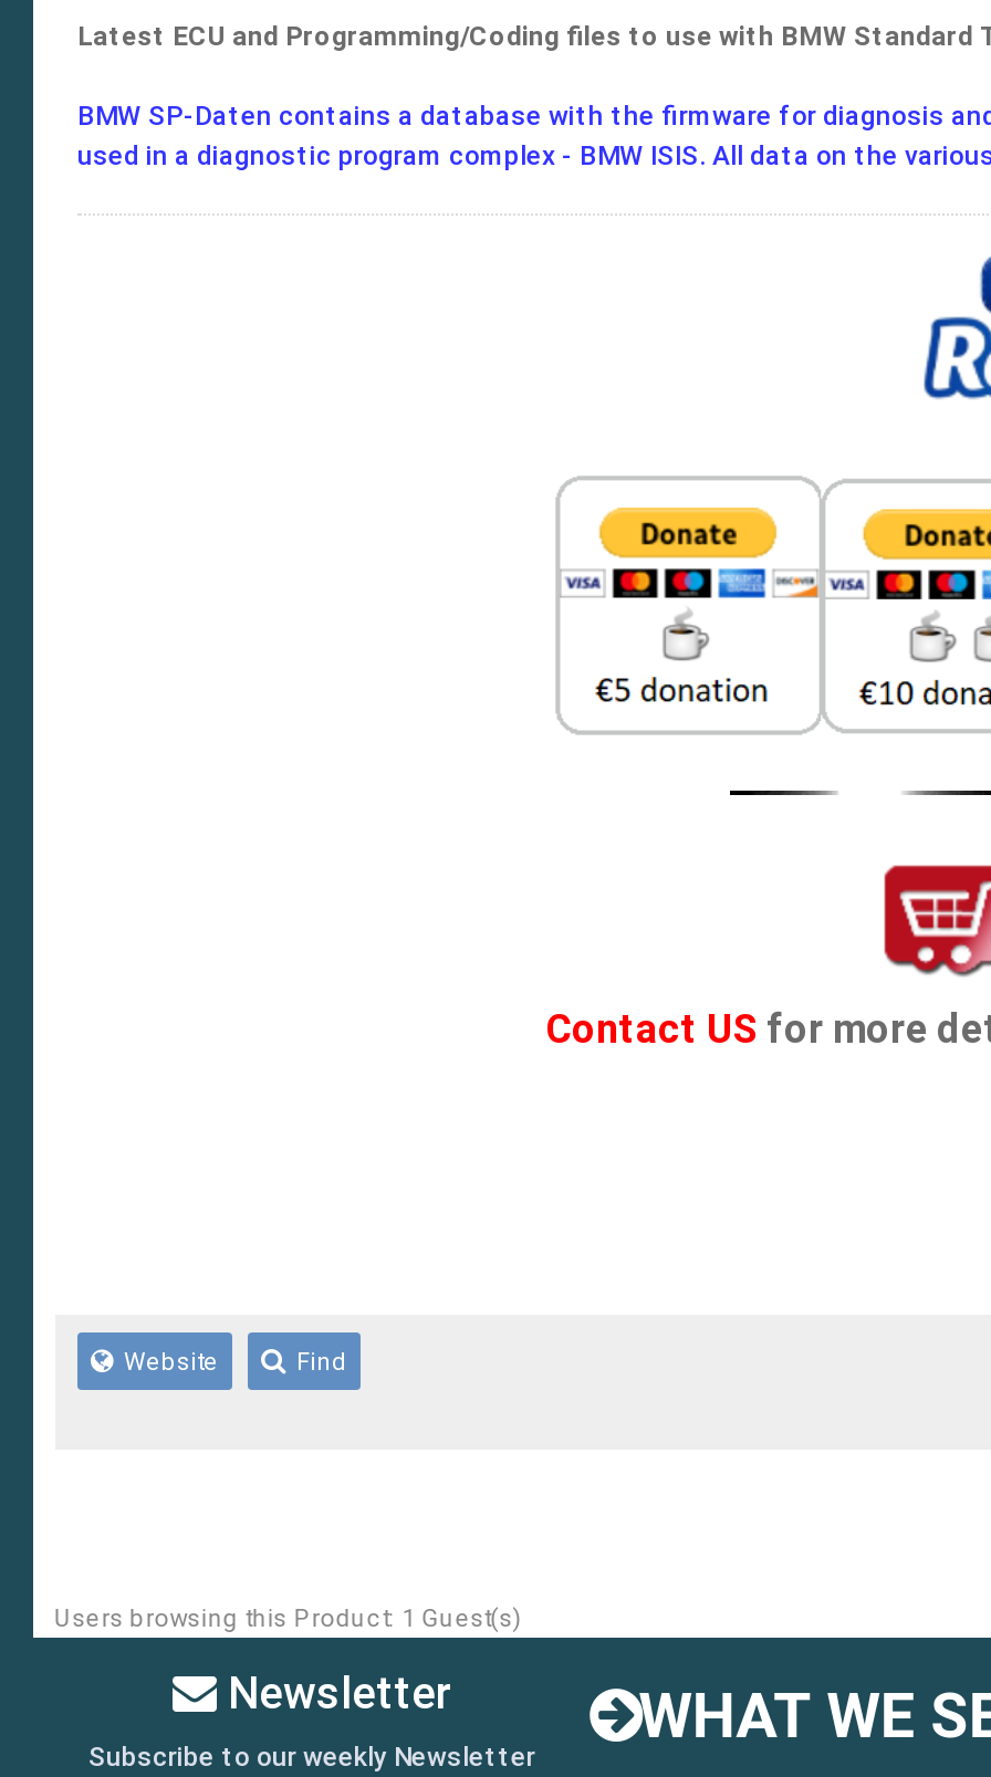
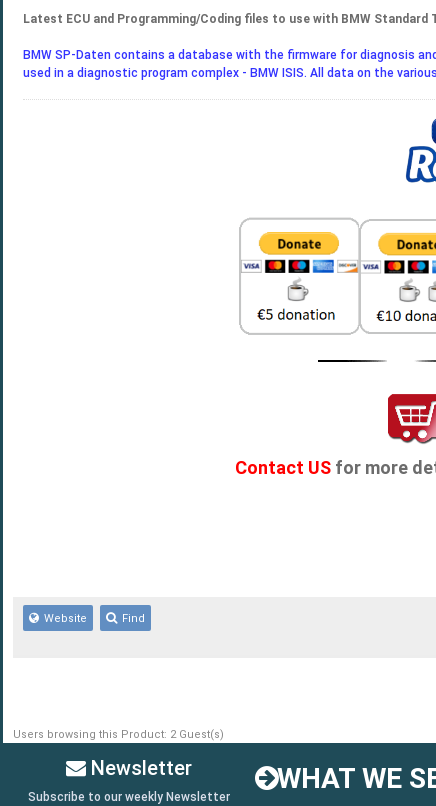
- Users browsing this Product: 1 Guest(s)
+ Users browsing this Product: 2 Guest(s)
